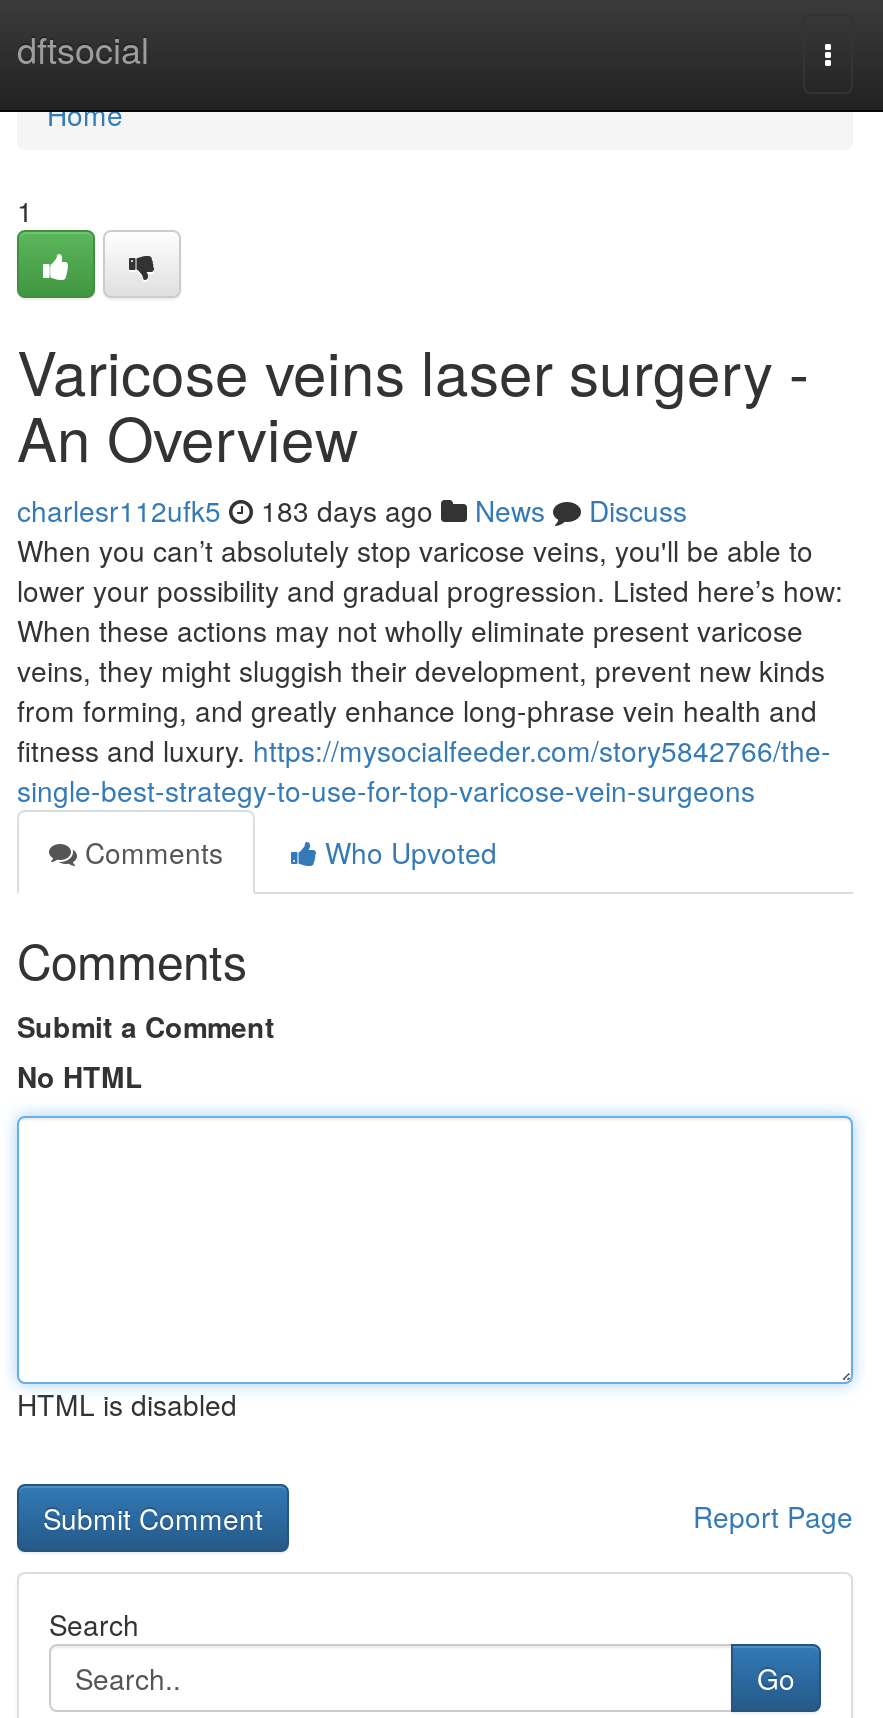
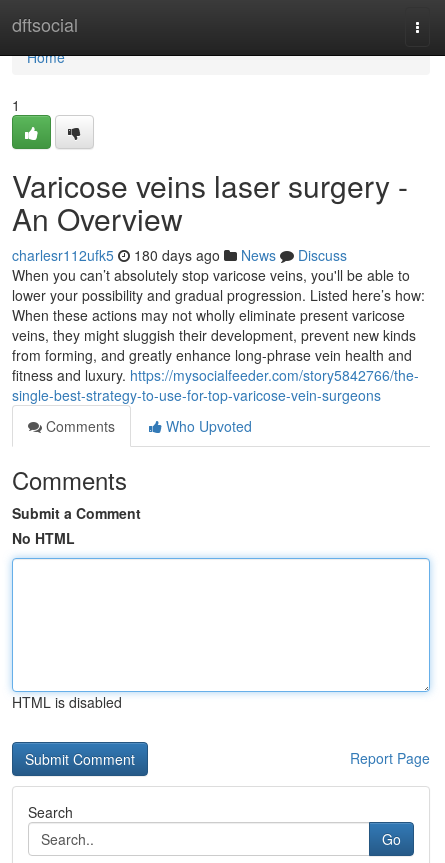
- charlesr112ufk5 183 days ago News Discuss
+ charlesr112ufk5 180 days ago News Discuss
